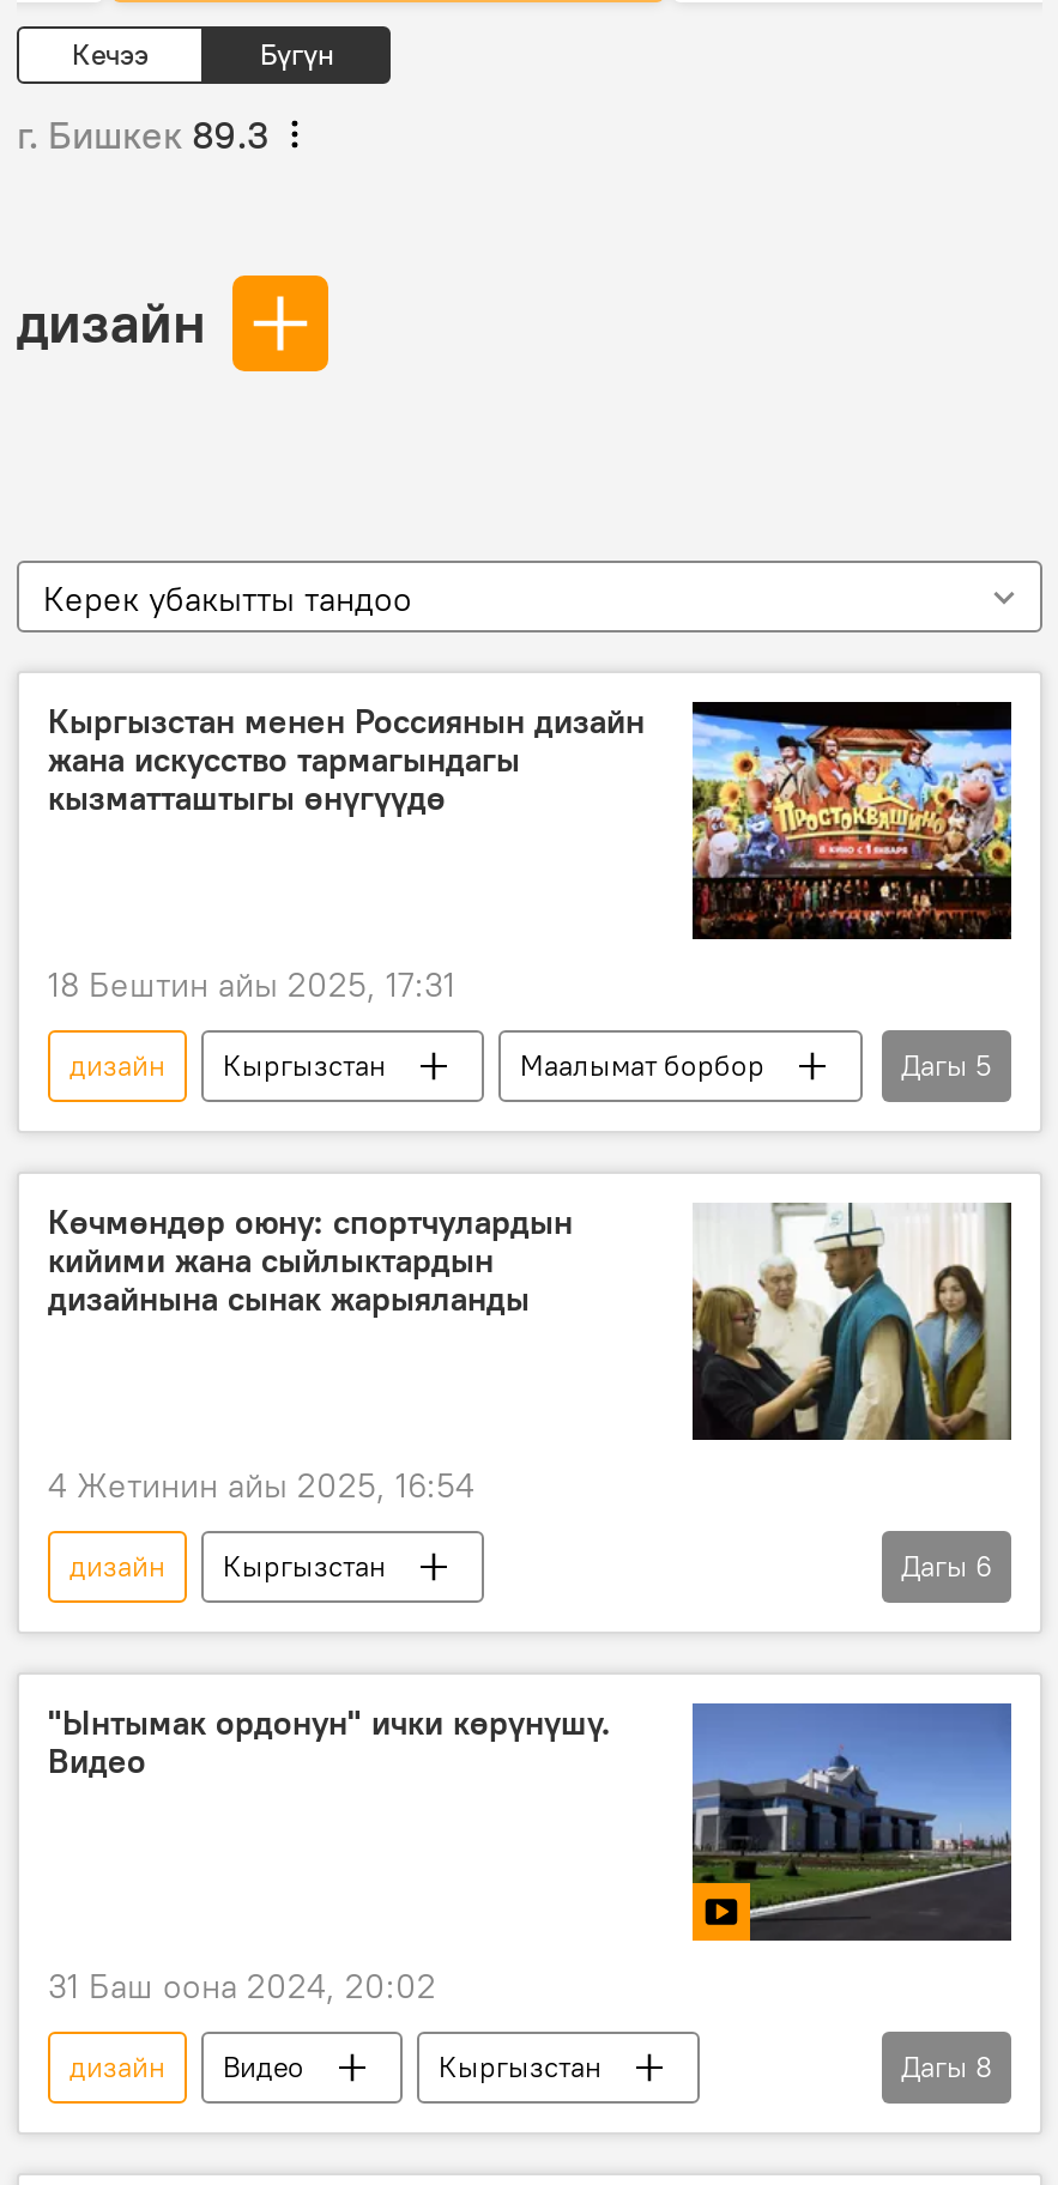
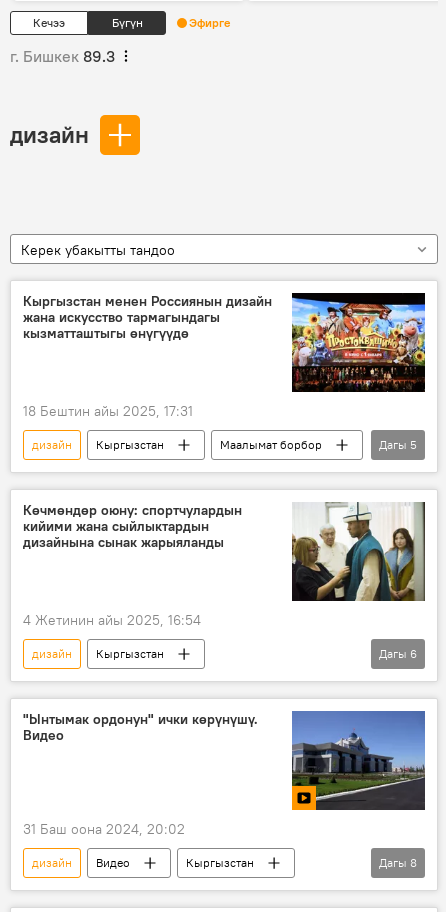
+ Эфирге
